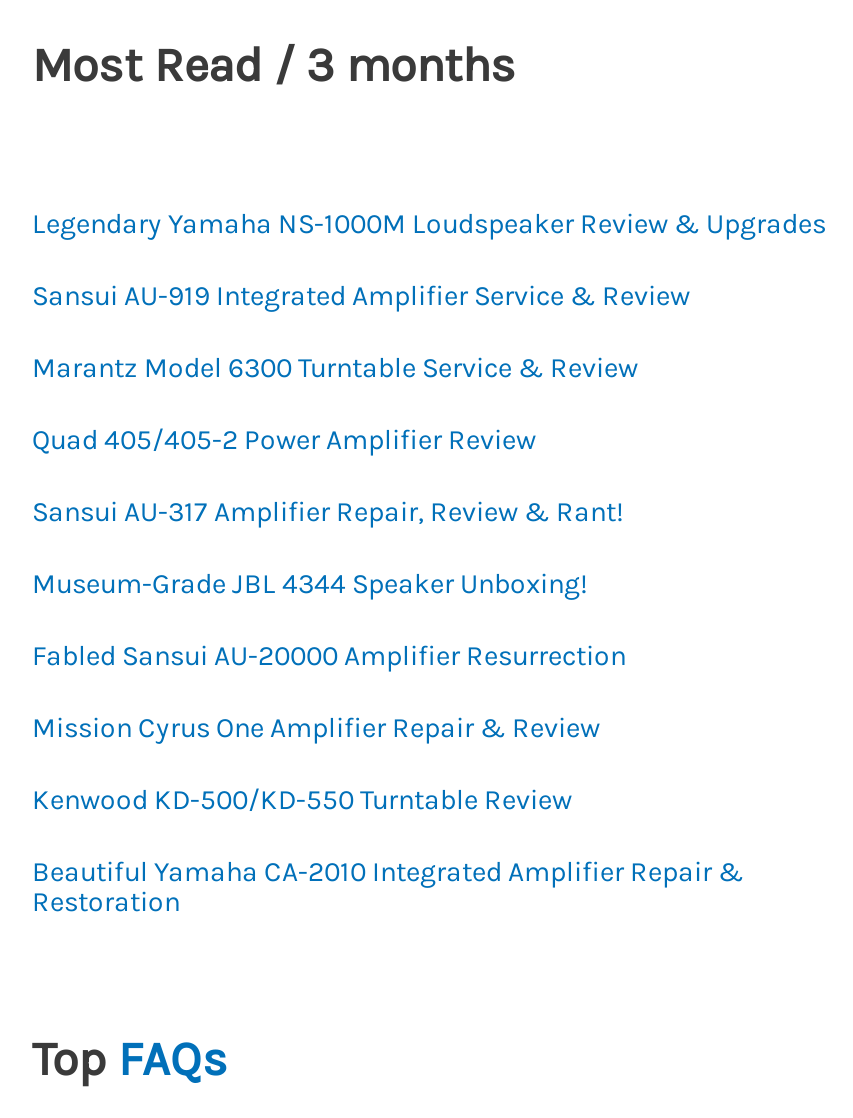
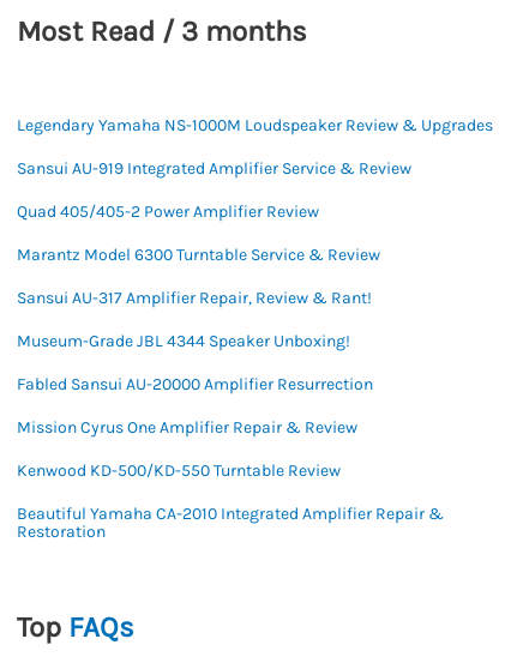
moved down: Marantz Model 6300 Turntable Service & Review

moved up: Quad 405/405-2 Power Amplifier Review
